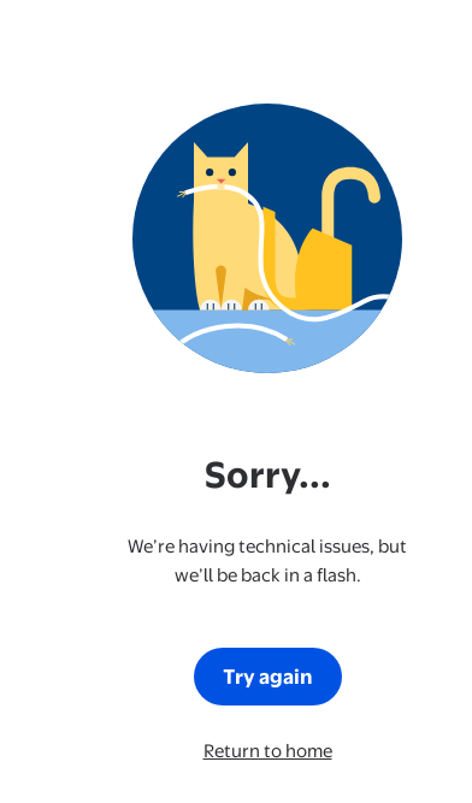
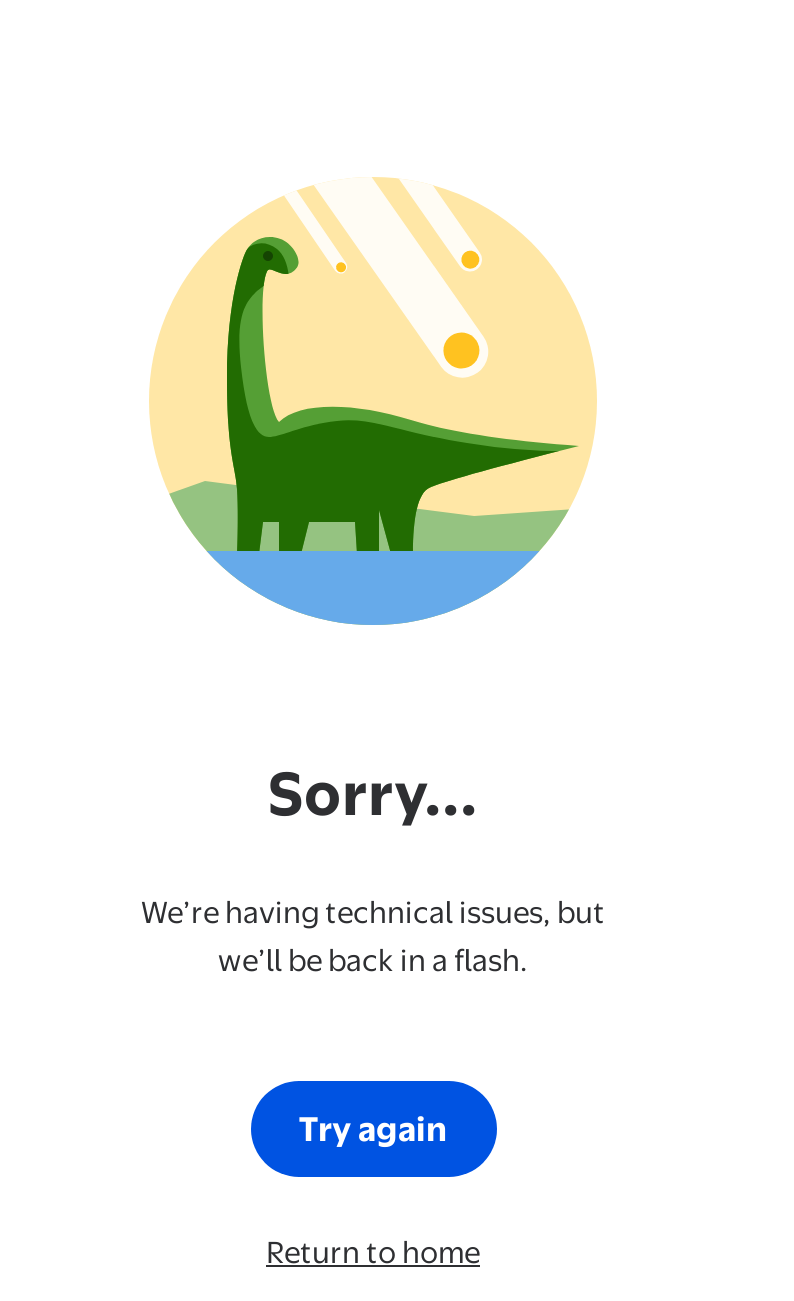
- [image]
+ [image]
